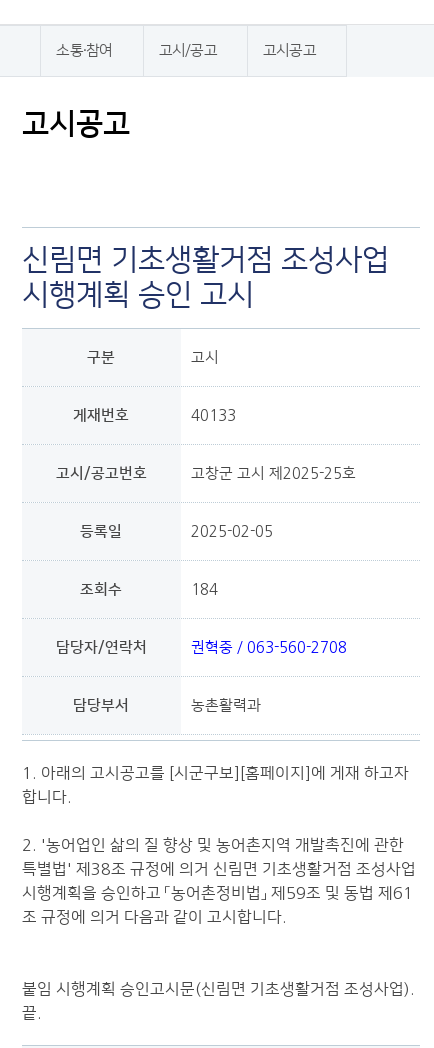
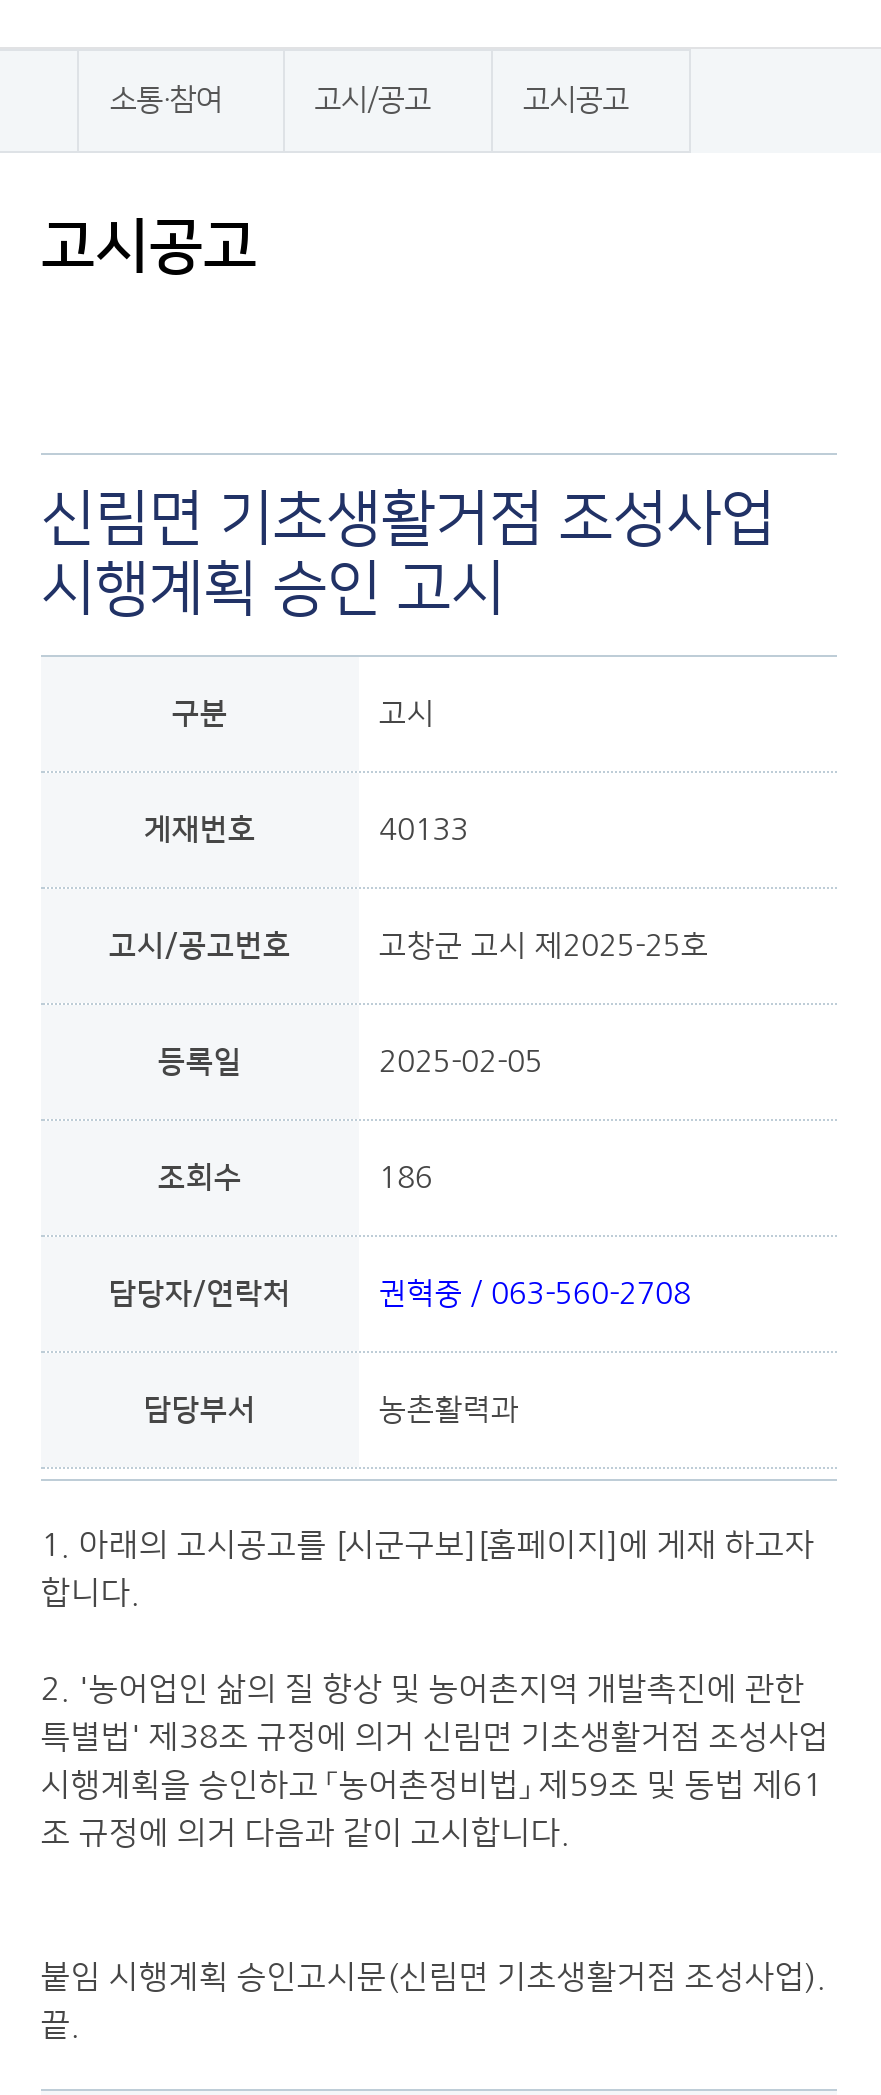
- 184
+ 186
